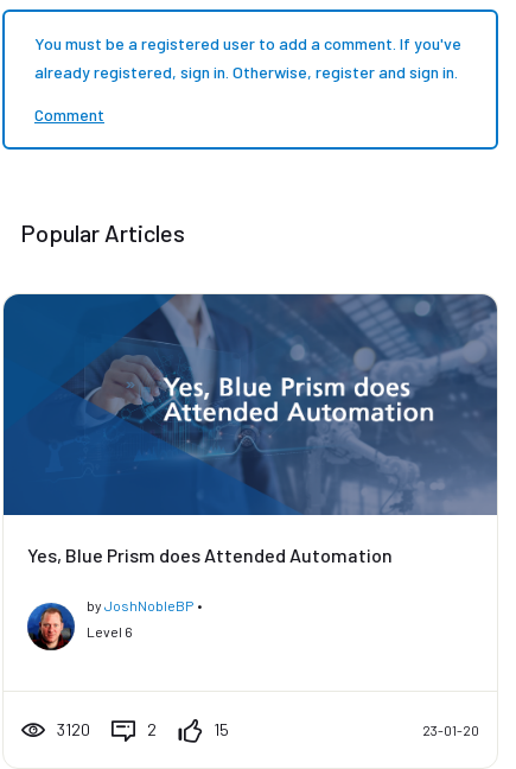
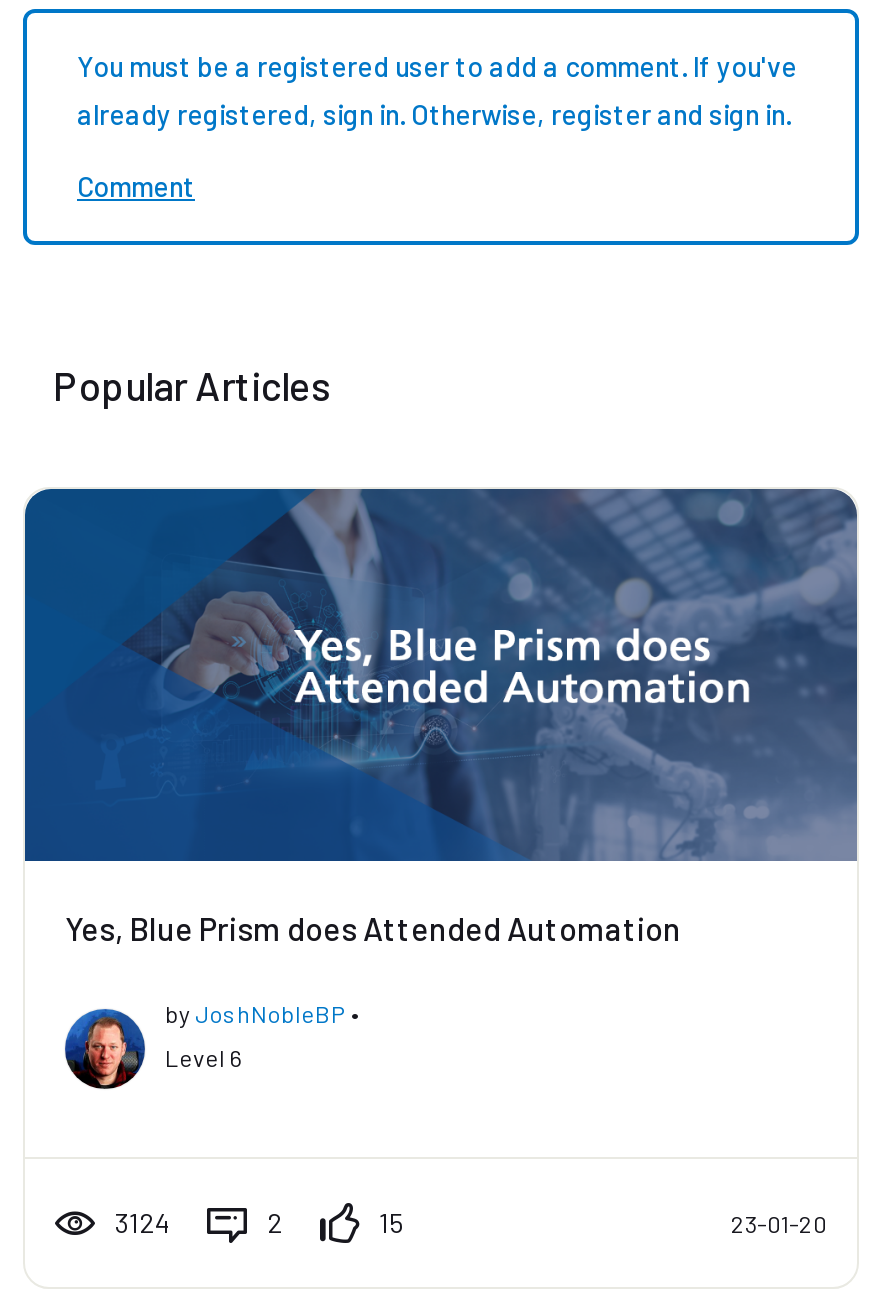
- 3120
+ 3124
